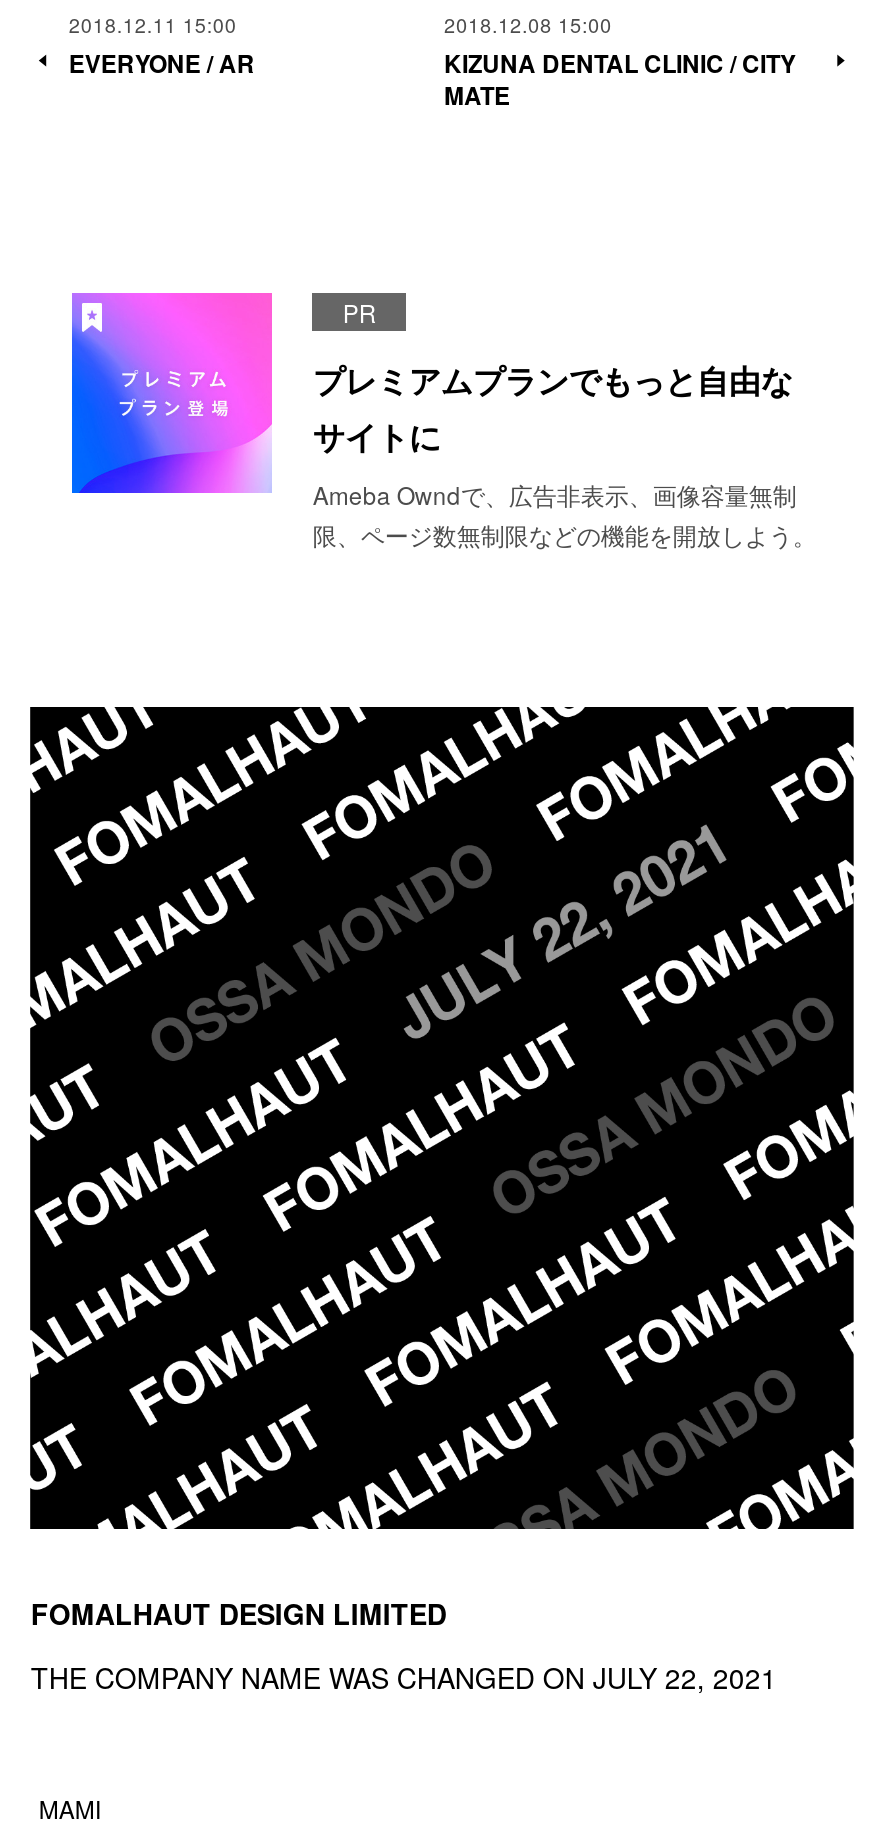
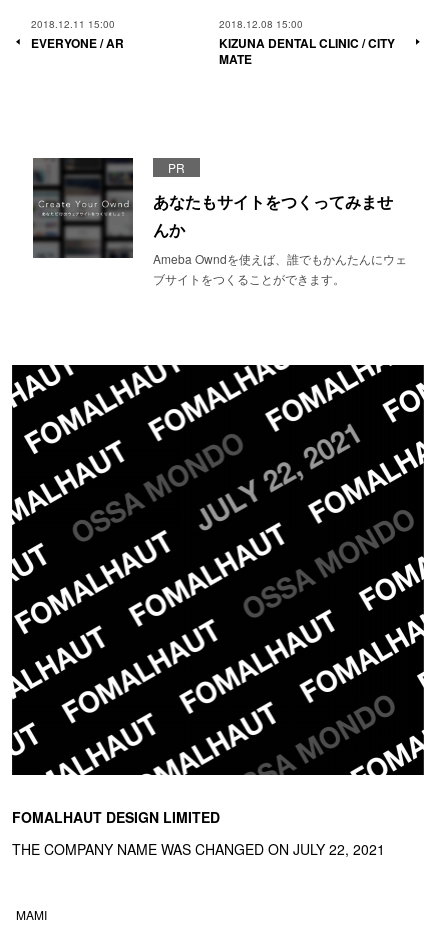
- [image]
- プレミアムプランでもっと自由な
- サイトに
- Ameba Owndで、広告非表示、画像容量無制
- 限、ページ数無制限などの機能を開放しよう。
+ [image]
+ あなたもサイトをつくってみませ
+ んか
+ Ameba Owndを使えば、誰でもかんたんにウェ
+ ブサイトをつくることができます。
